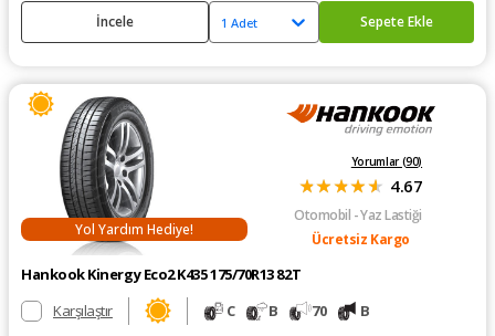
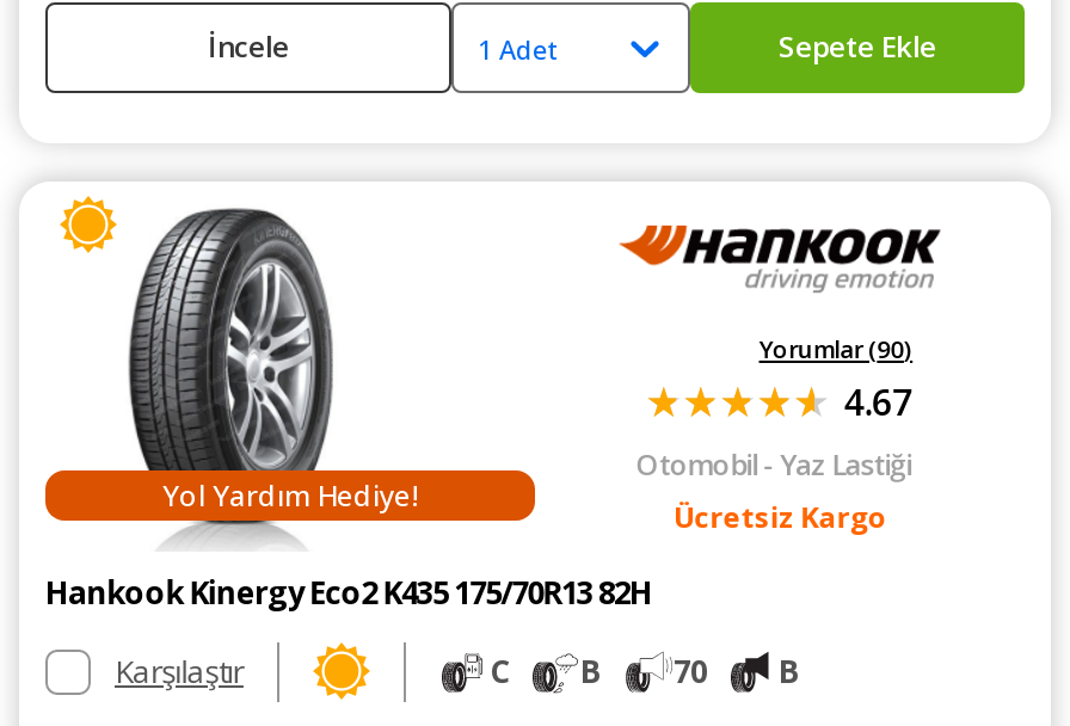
- Hankook Kinergy Eco2 K435 175/70R13 82T
+ Hankook Kinergy Eco2 K435 175/70R13 82H
